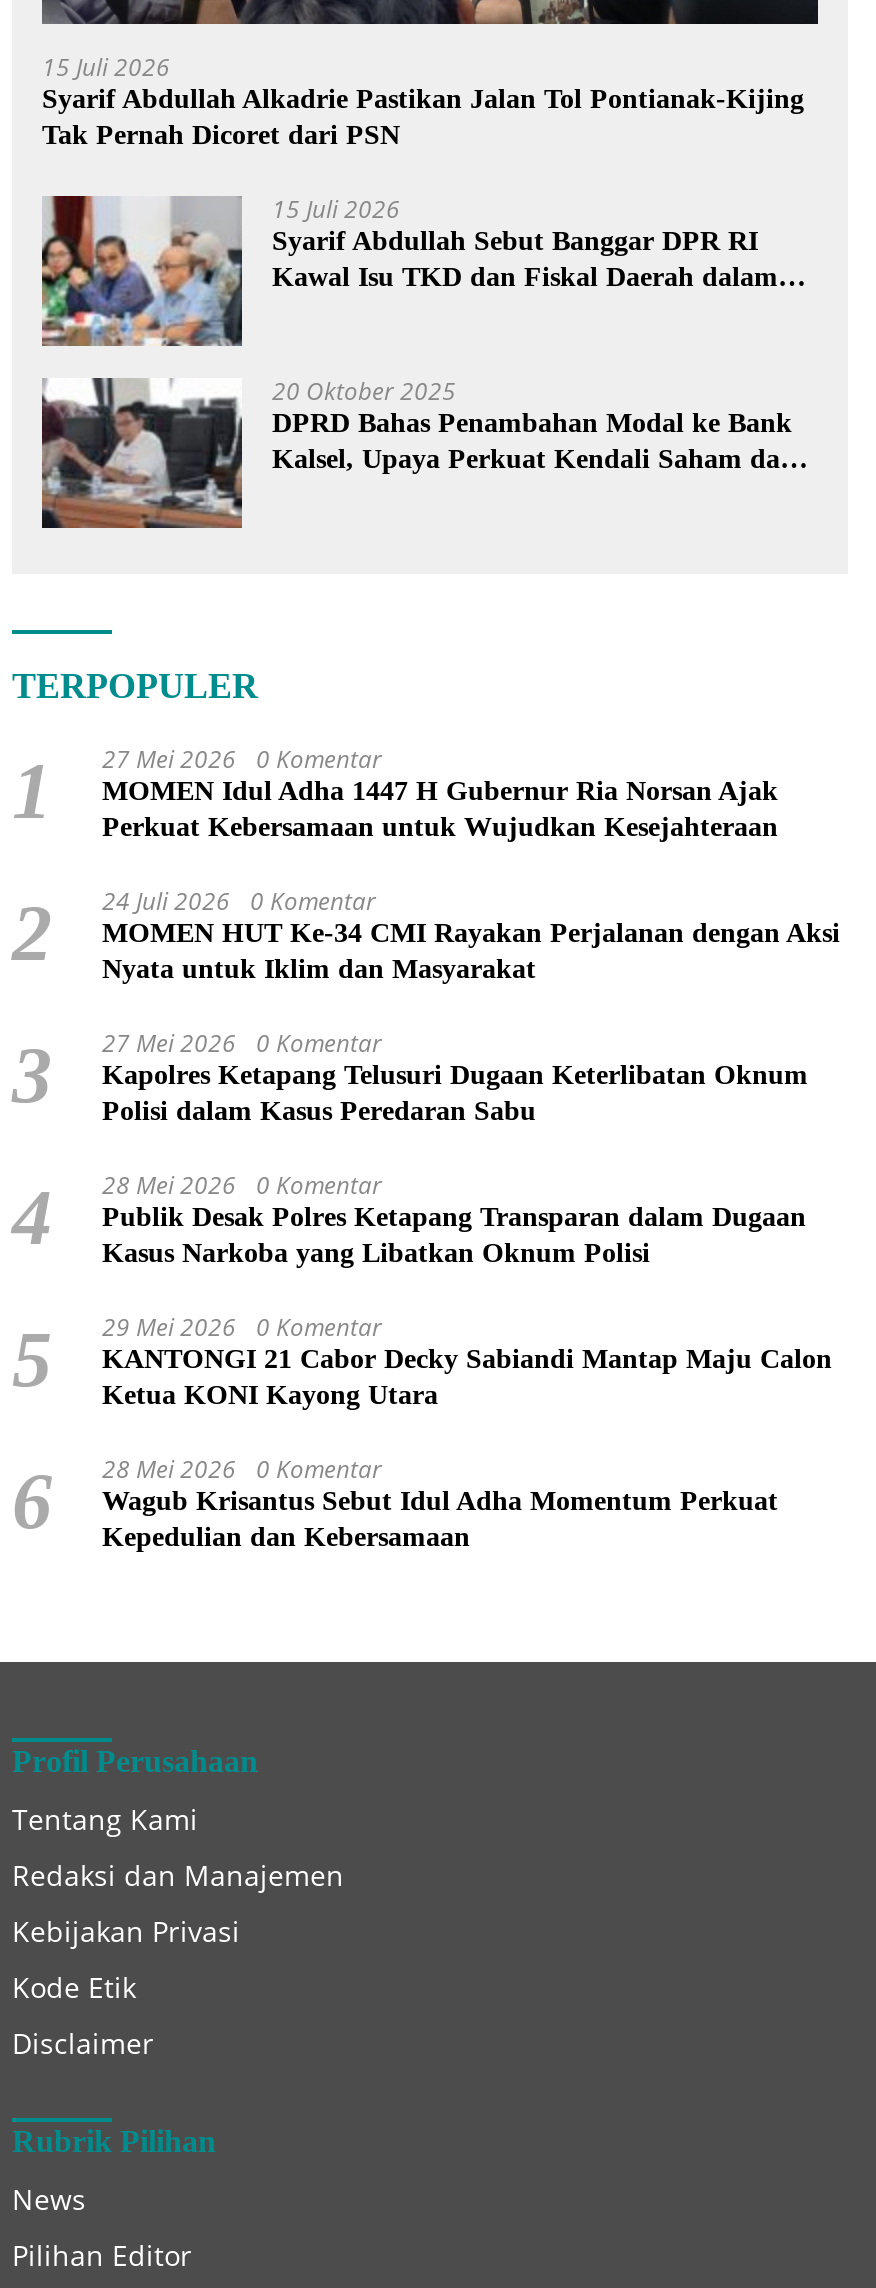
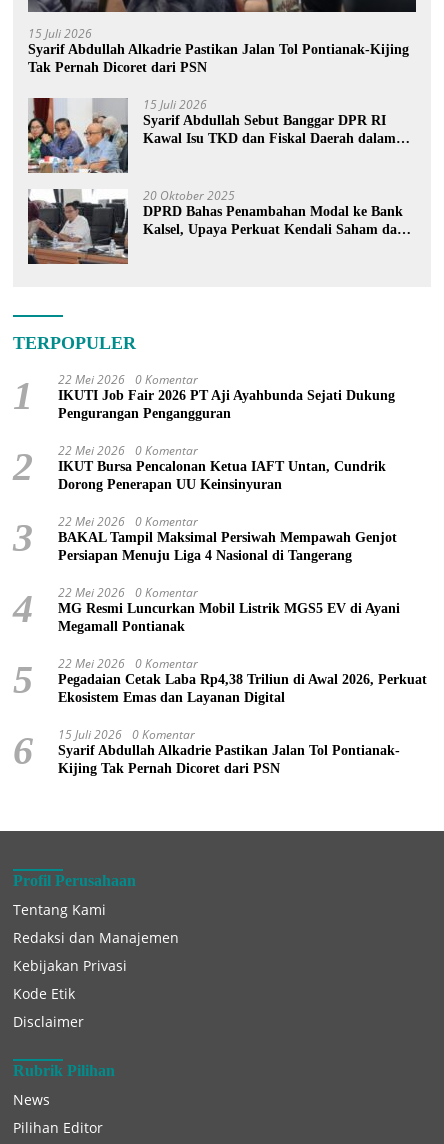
- 27 Mei 2026 0 Komentar
- MOMEN Idul Adha 1447 H Gubernur Ria Norsan Ajak
- Perkuat Kebersamaan untuk Wujudkan Kesejahteraan
+ 22 Mei 2026 0 Komentar
+ IKUTI Job Fair 2026 PT Aji Ayahbunda Sejati Dukung
+ Pengurangan Pengangguran

- 24 Juli 2026 0 Komentar
- MOMEN HUT Ke-34 CMI Rayakan Perjalanan dengan Aksi
- Nyata untuk Iklim dan Masyarakat
+ 22 Mei 2026 0 Komentar
+ IKUT Bursa Pencalonan Ketua IAFT Untan, Cundrik
+ Dorong Penerapan UU Keinsinyuran

- 27 Mei 2026 0 Komentar
- Kapolres Ketapang Telusuri Dugaan Keterlibatan Oknum
- Polisi dalam Kasus Peredaran Sabu
+ 22 Mei 2026 0 Komentar
+ BAKAL Tampil Maksimal Persiwah Mempawah Genjot
+ Persiapan Menuju Liga 4 Nasional di Tangerang

- 28 Mei 2026 0 Komentar
- Publik Desak Polres Ketapang Transparan dalam Dugaan
- Kasus Narkoba yang Libatkan Oknum Polisi
+ 22 Mei 2026 0 Komentar
+ MG Resmi Luncurkan Mobil Listrik MGS5 EV di Ayani
+ Megamall Pontianak

- 29 Mei 2026 0 Komentar
- KANTONGI 21 Cabor Decky Sabiandi Mantap Maju Calon
- Ketua KONI Kayong Utara
+ 22 Mei 2026 0 Komentar
+ Pegadaian Cetak Laba Rp4,38 Triliun di Awal 2026, Perkuat
+ Ekosistem Emas dan Layanan Digital

- 28 Mei 2026 0 Komentar
- Wagub Krisantus Sebut Idul Adha Momentum Perkuat
- Kepedulian dan Kebersamaan
+ 15 Juli 2026 0 Komentar
+ Syarif Abdullah Alkadrie Pastikan Jalan Tol Pontianak-
+ Kijing Tak Pernah Dicoret dari PSN
